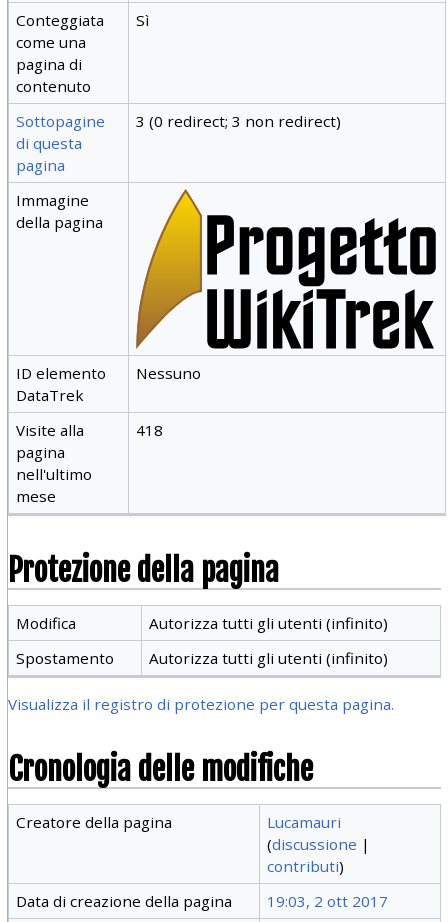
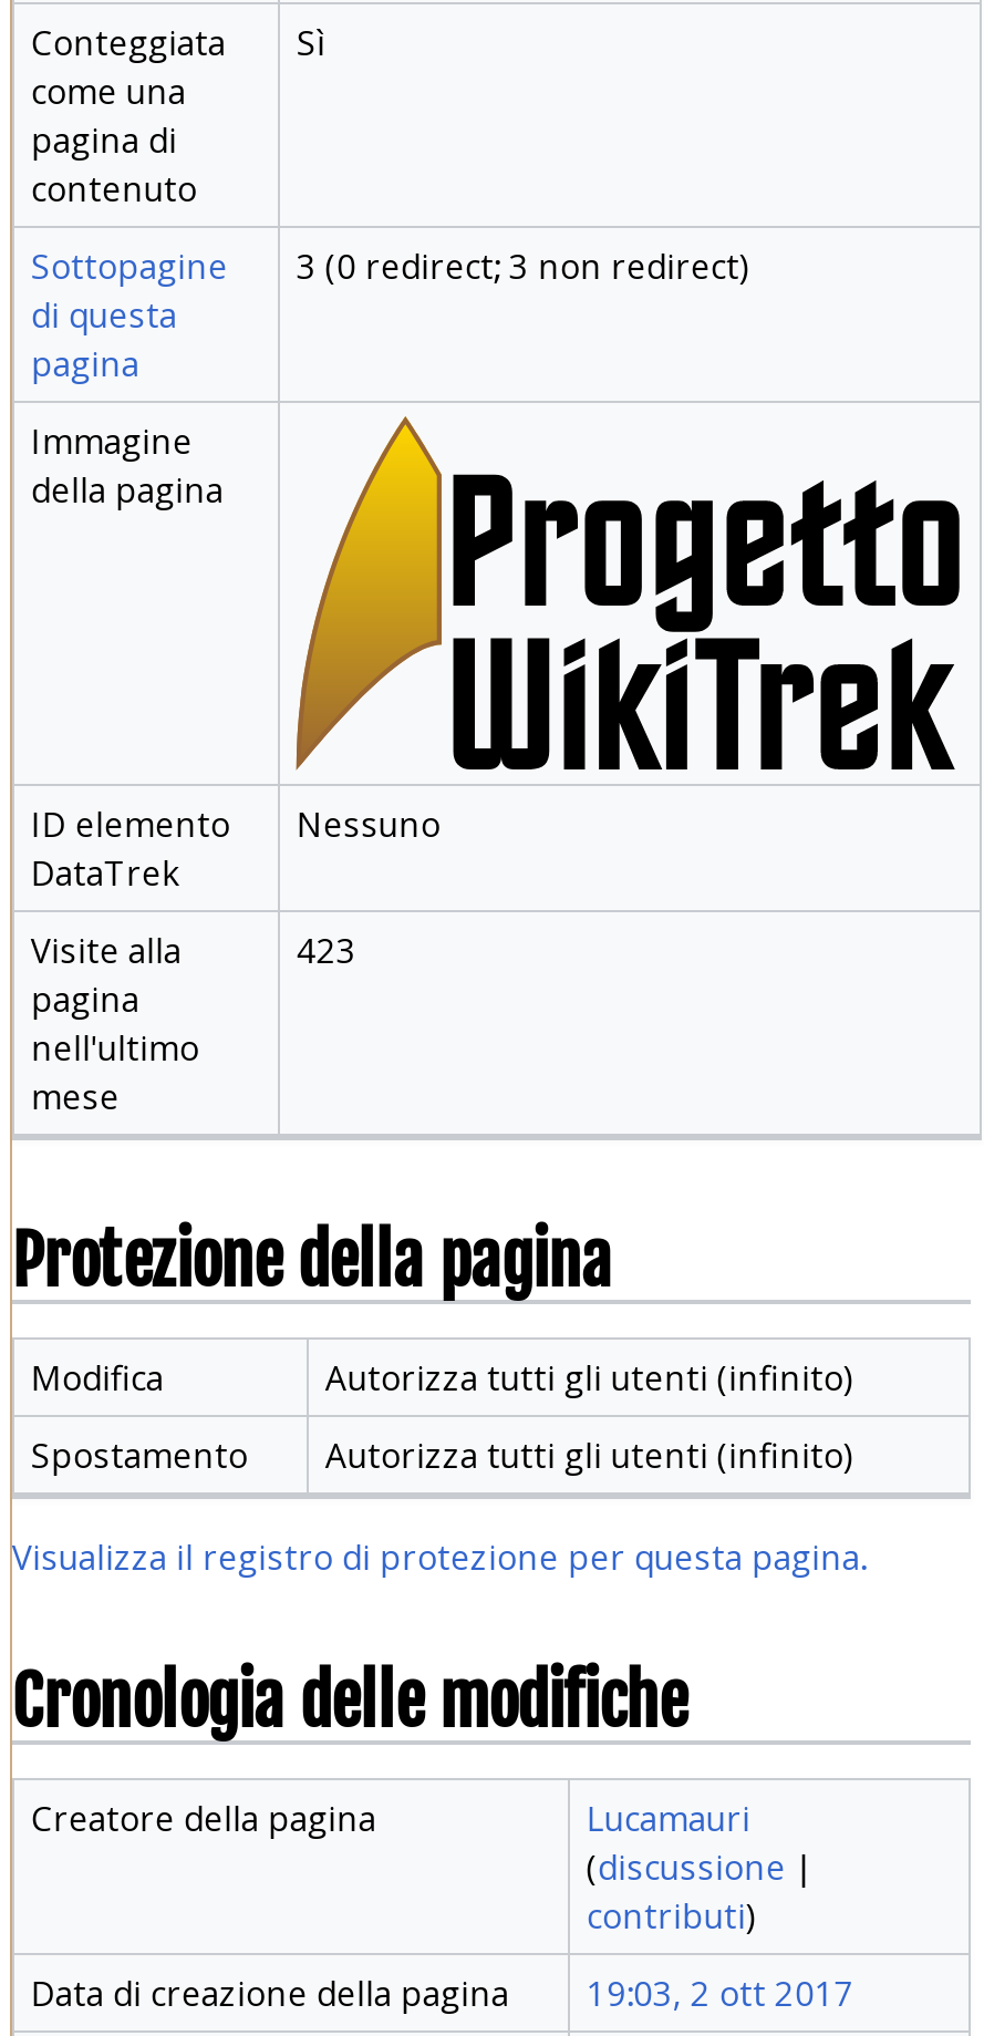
- 418
+ 423
